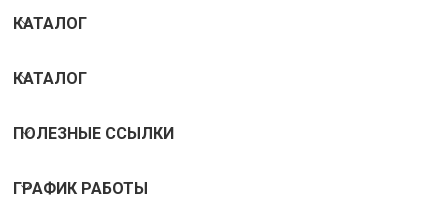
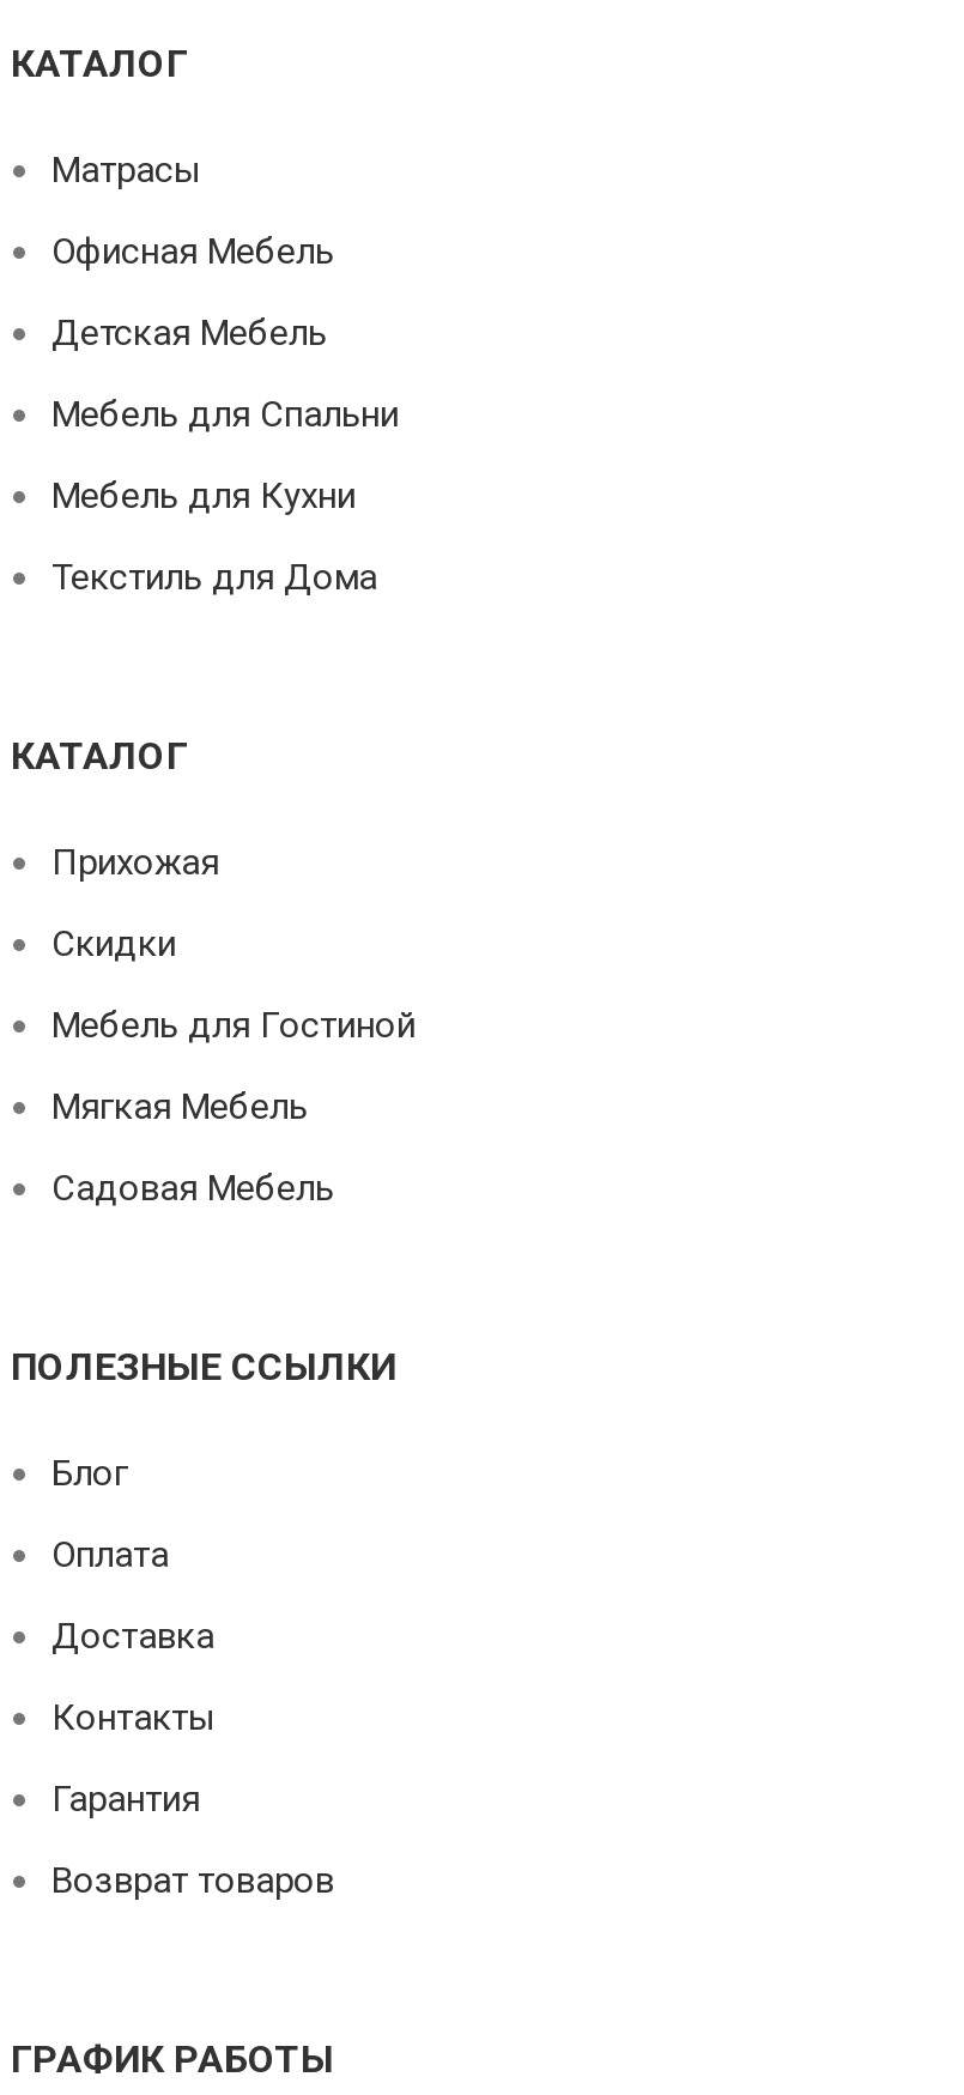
+ Матрасы
+ Офисная Мебель
+ Детская Мебель
+ Мебель для Спальни
+ Мебель для Кухни
+ Текстиль для Дома

+ Прихожая
+ Скидки
+ Мебель для Гостиной
+ Мягкая Мебель
+ Садовая Мебель

+ Блог
+ Оплата
+ Доставка
+ Контакты
+ Гарантия
+ Возврат товаров
